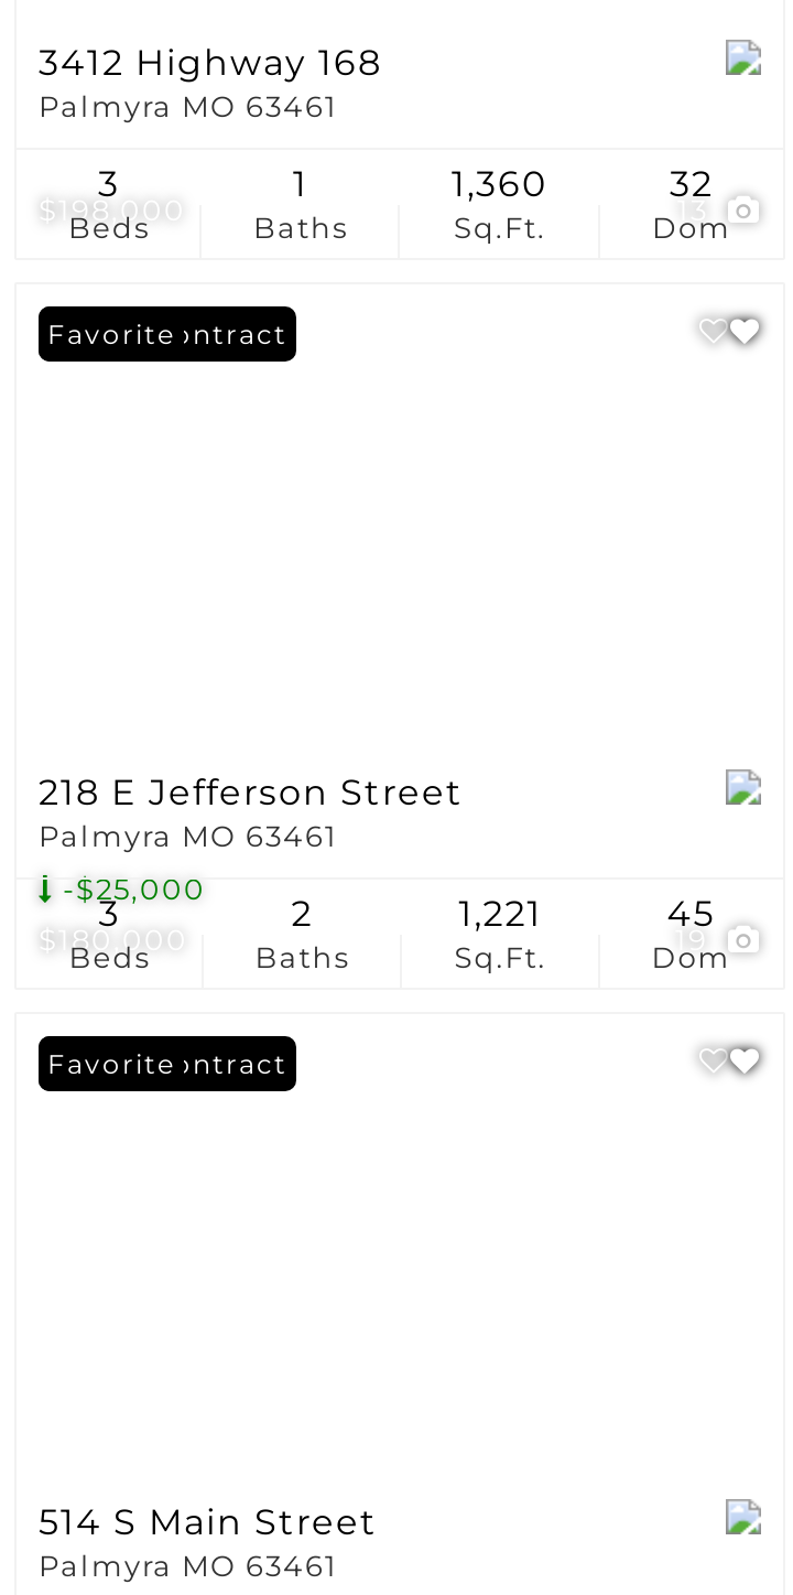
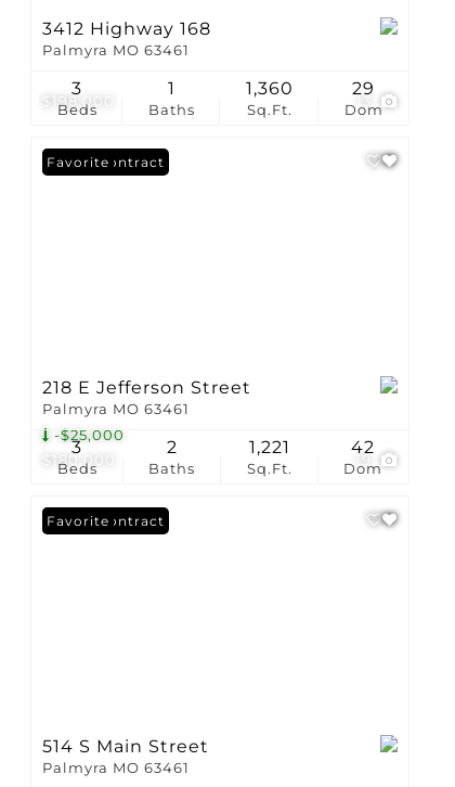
- 32
+ 29

- 45
+ 42
